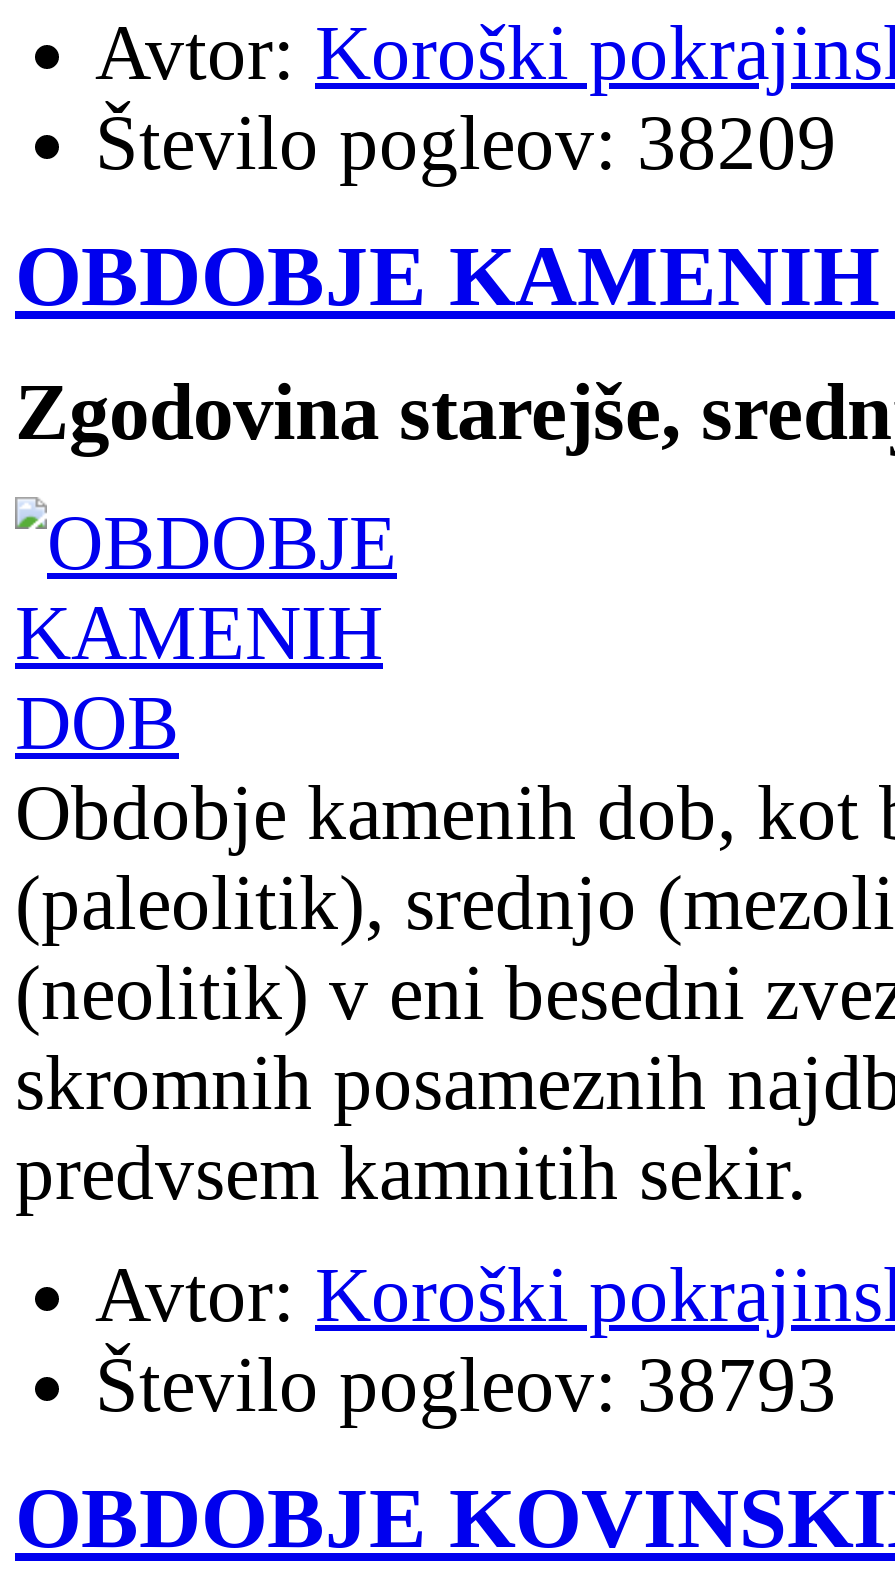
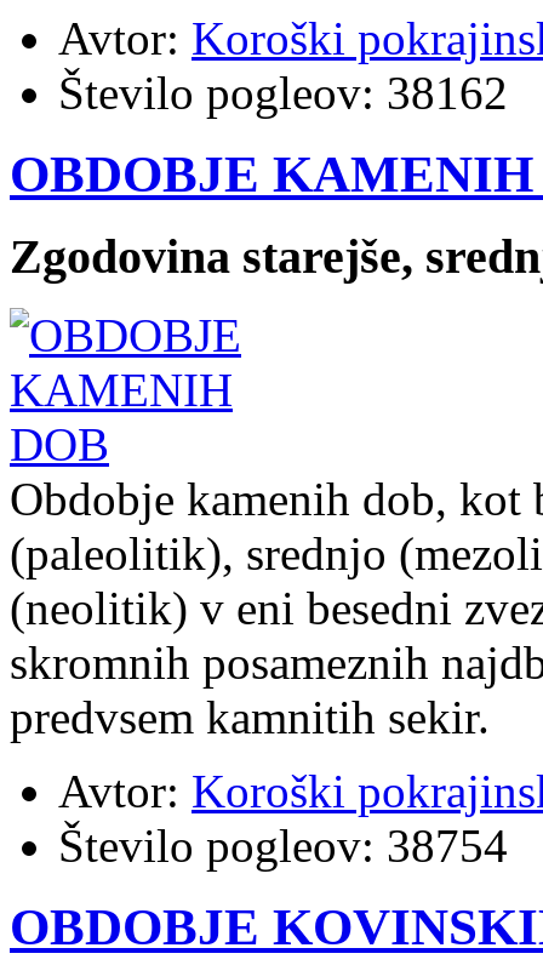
- Število pogleov: 38209
+ Število pogleov: 38162

- Število pogleov: 38793
+ Število pogleov: 38754
